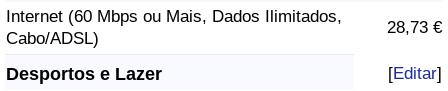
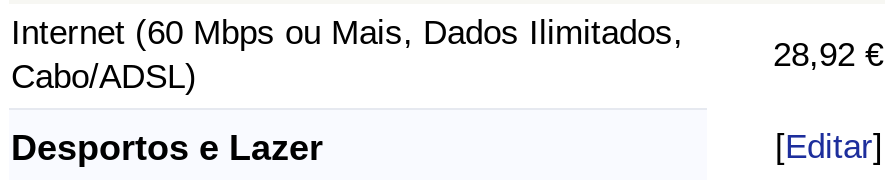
- 28,73 €
+ 28,92 €
